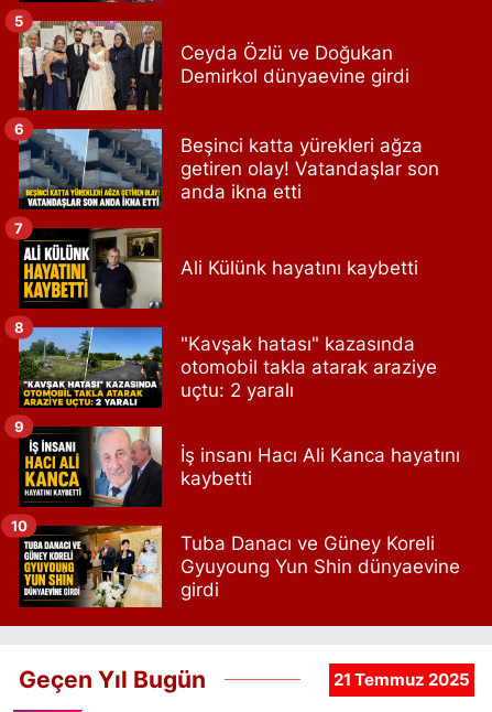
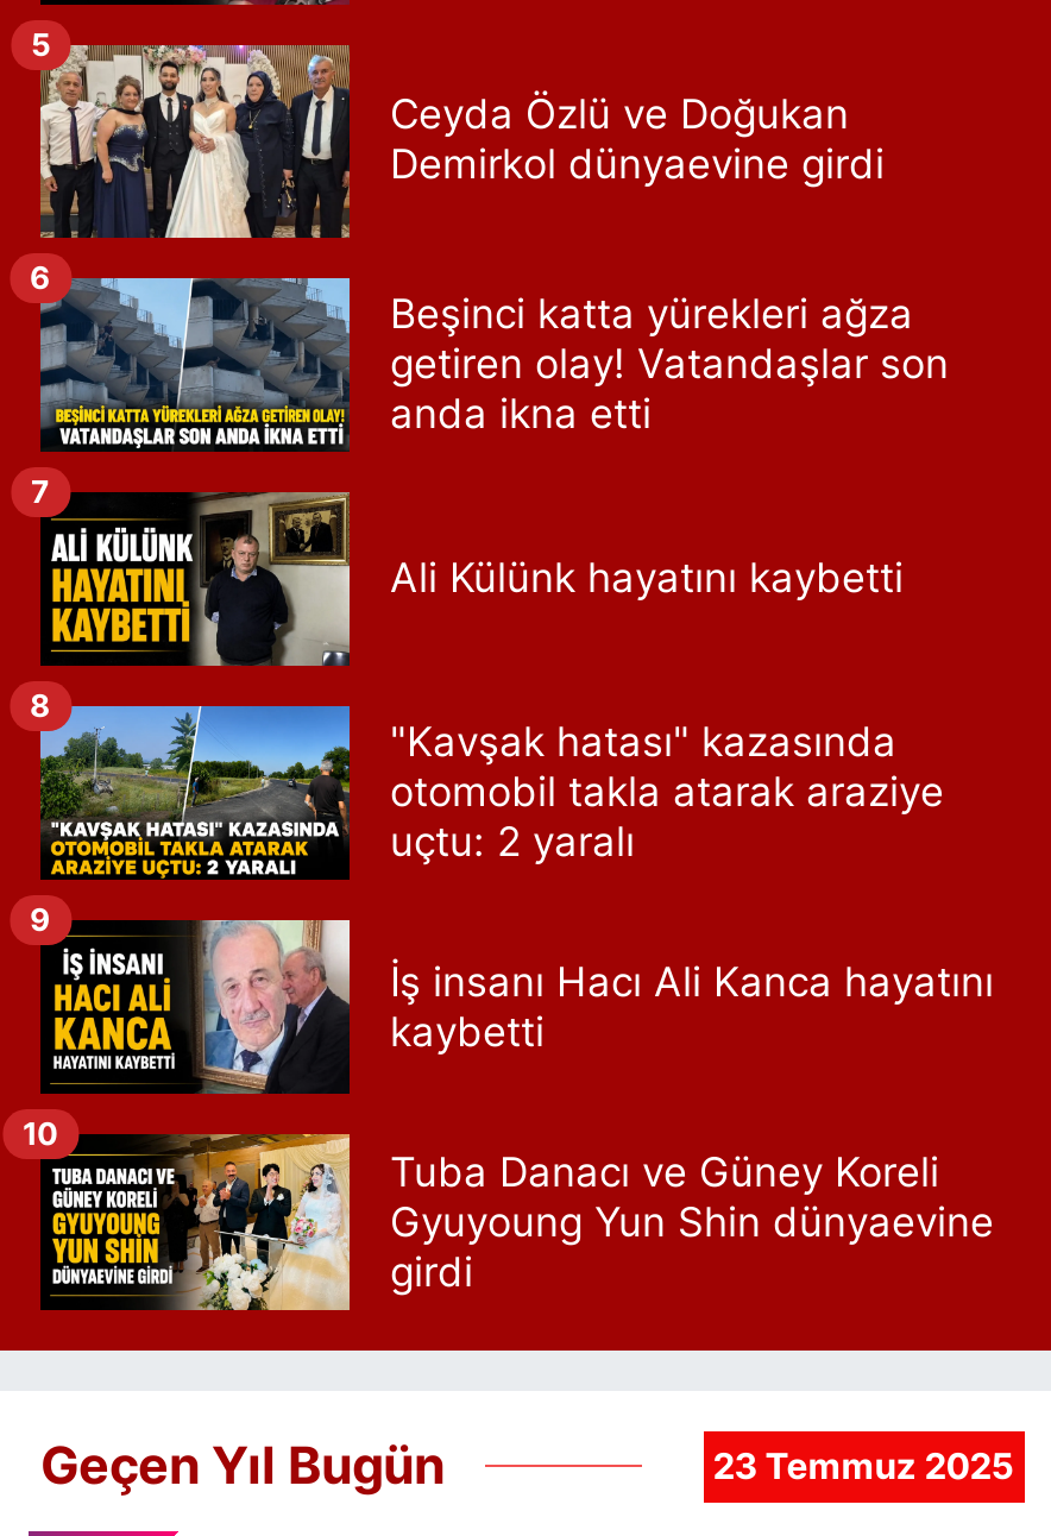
- 21 Temmuz 2025
+ 23 Temmuz 2025
